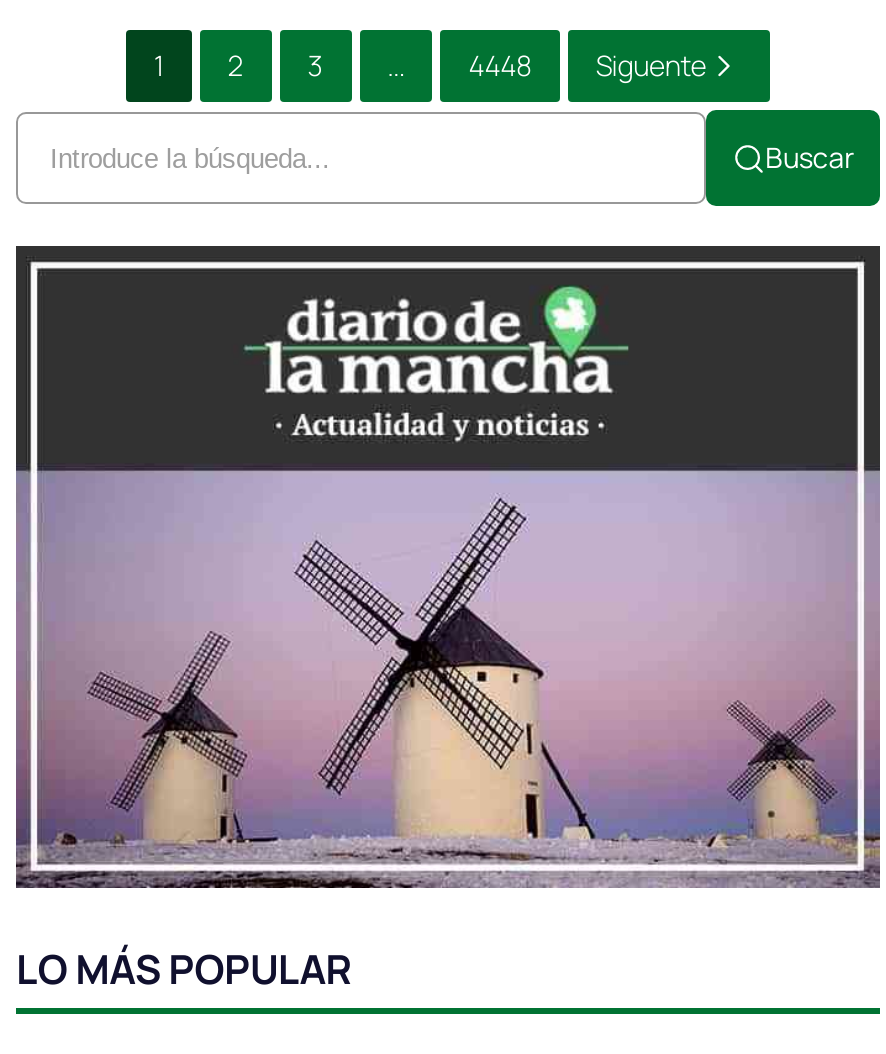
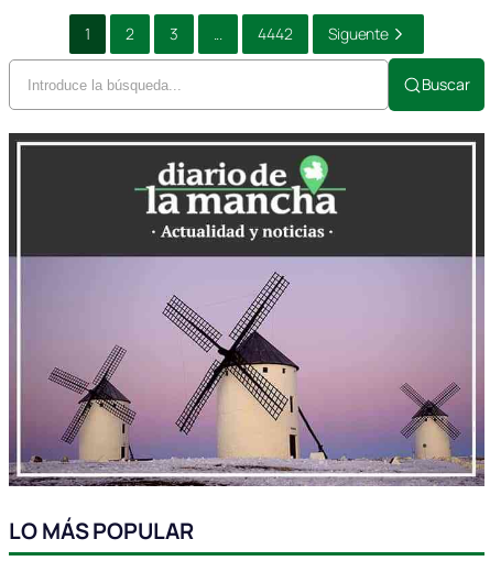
- 4448
+ 4442
